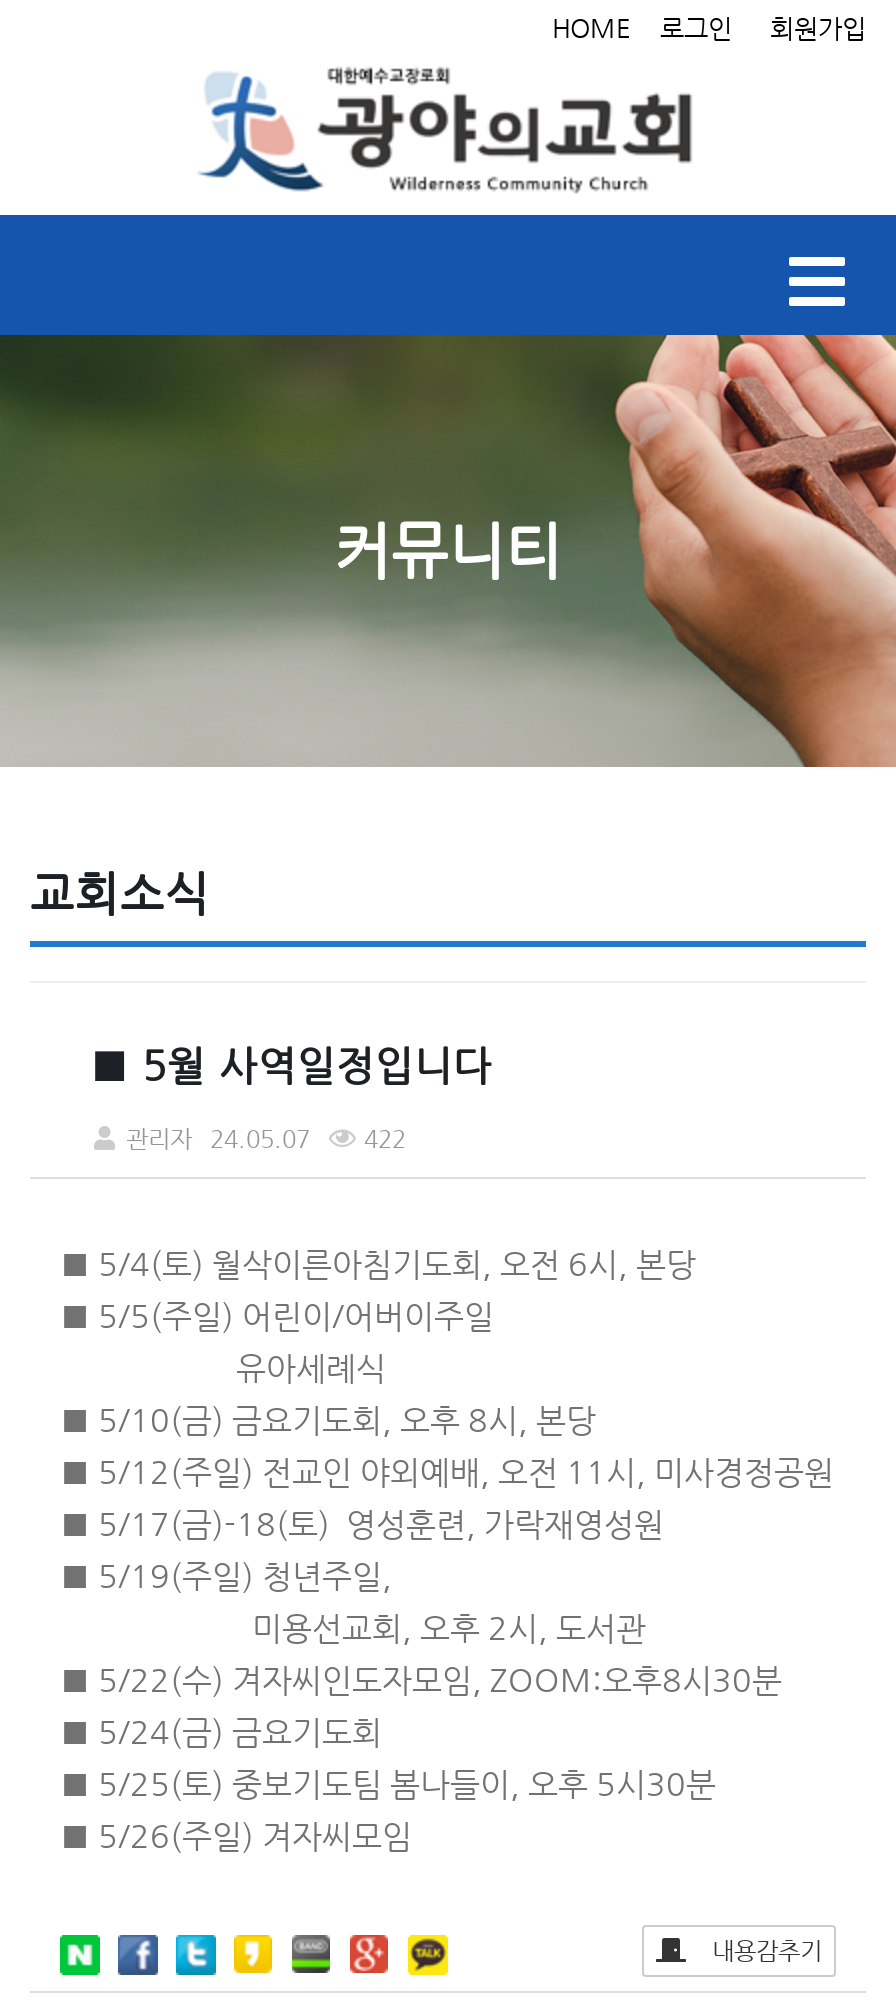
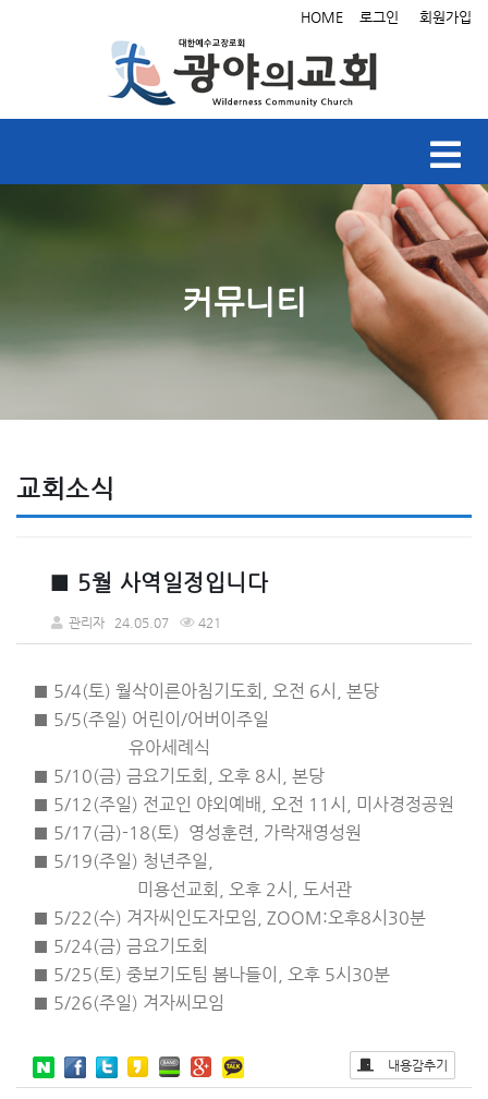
- 관리자 24.05.07 422
+ 관리자 24.05.07 421
